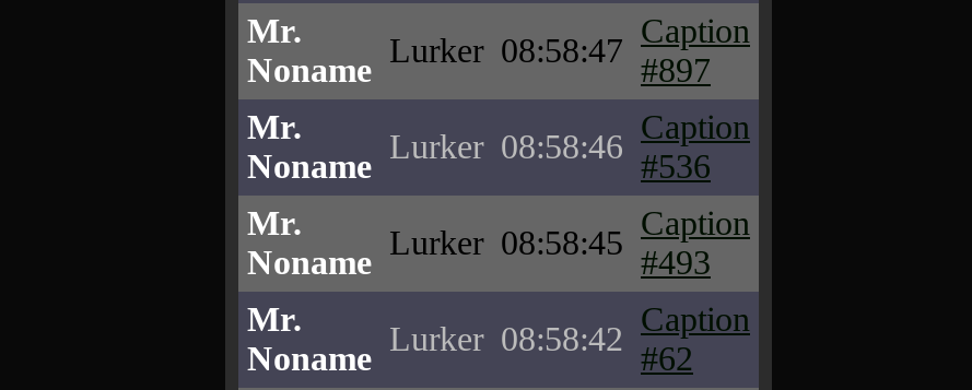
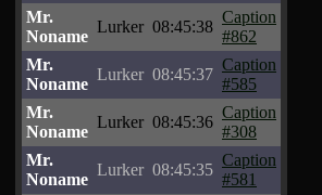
- Lurker 08:58:47
+ Lurker 08:45:38

- #897
+ #862

- Lurker 08:58:46
+ Lurker 08:45:37

- #536
+ #585

- Lurker 08:58:45
+ Lurker 08:45:36

- #493
+ #308

- Lurker 08:58:42
+ Lurker 08:45:35

- #62
+ #581
